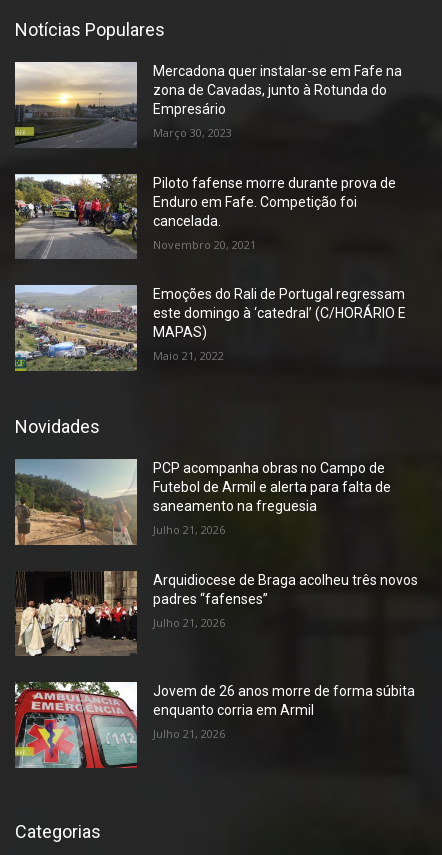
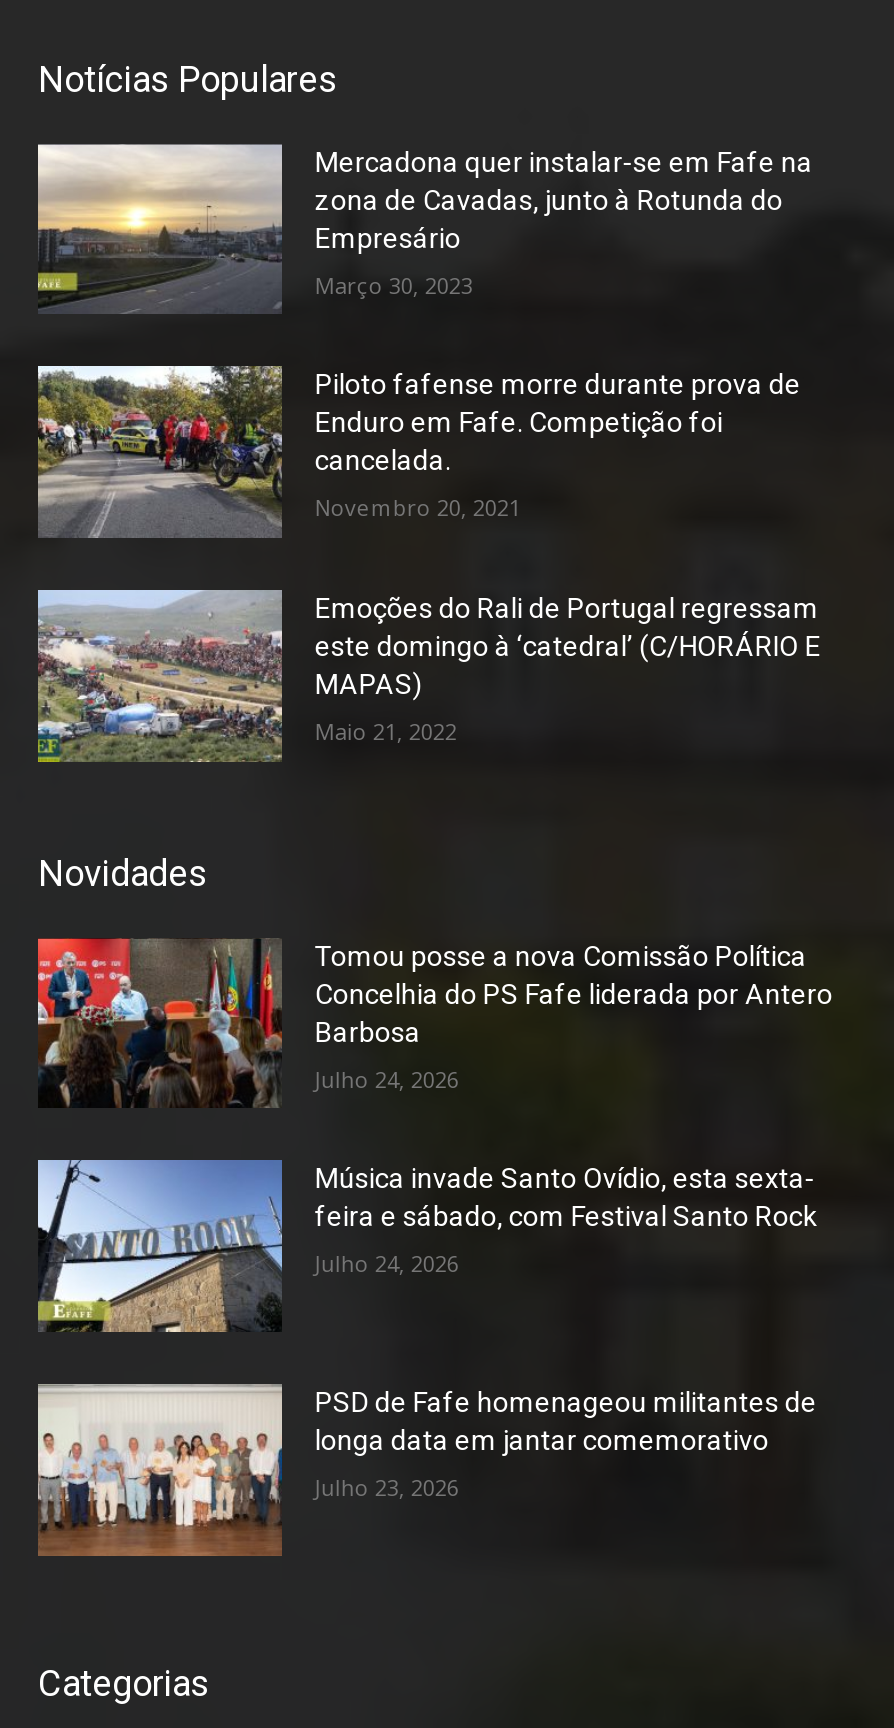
- [image]
- PCP acompanha obras no Campo de
- Futebol de Armil e alerta para falta de
- saneamento na freguesia
+ [image]
+ Tomou posse a nova Comissão Política
+ Concelhia do PS Fafe liderada por Antero
+ Barbosa

- Julho 21, 2026
+ Julho 24, 2026

- [image]
- Arquidiocese de Braga acolheu três novos
- padres “fafenses”
+ [image]
+ Música invade Santo Ovídio, esta sexta-
+ feira e sábado, com Festival Santo Rock

- Julho 21, 2026
+ Julho 24, 2026

- [image]
- Jovem de 26 anos morre de forma súbita
- enquanto corria em Armil
+ [image]
+ PSD de Fafe homenageou militantes de
+ longa data em jantar comemorativo

- Julho 21, 2026
+ Julho 23, 2026
